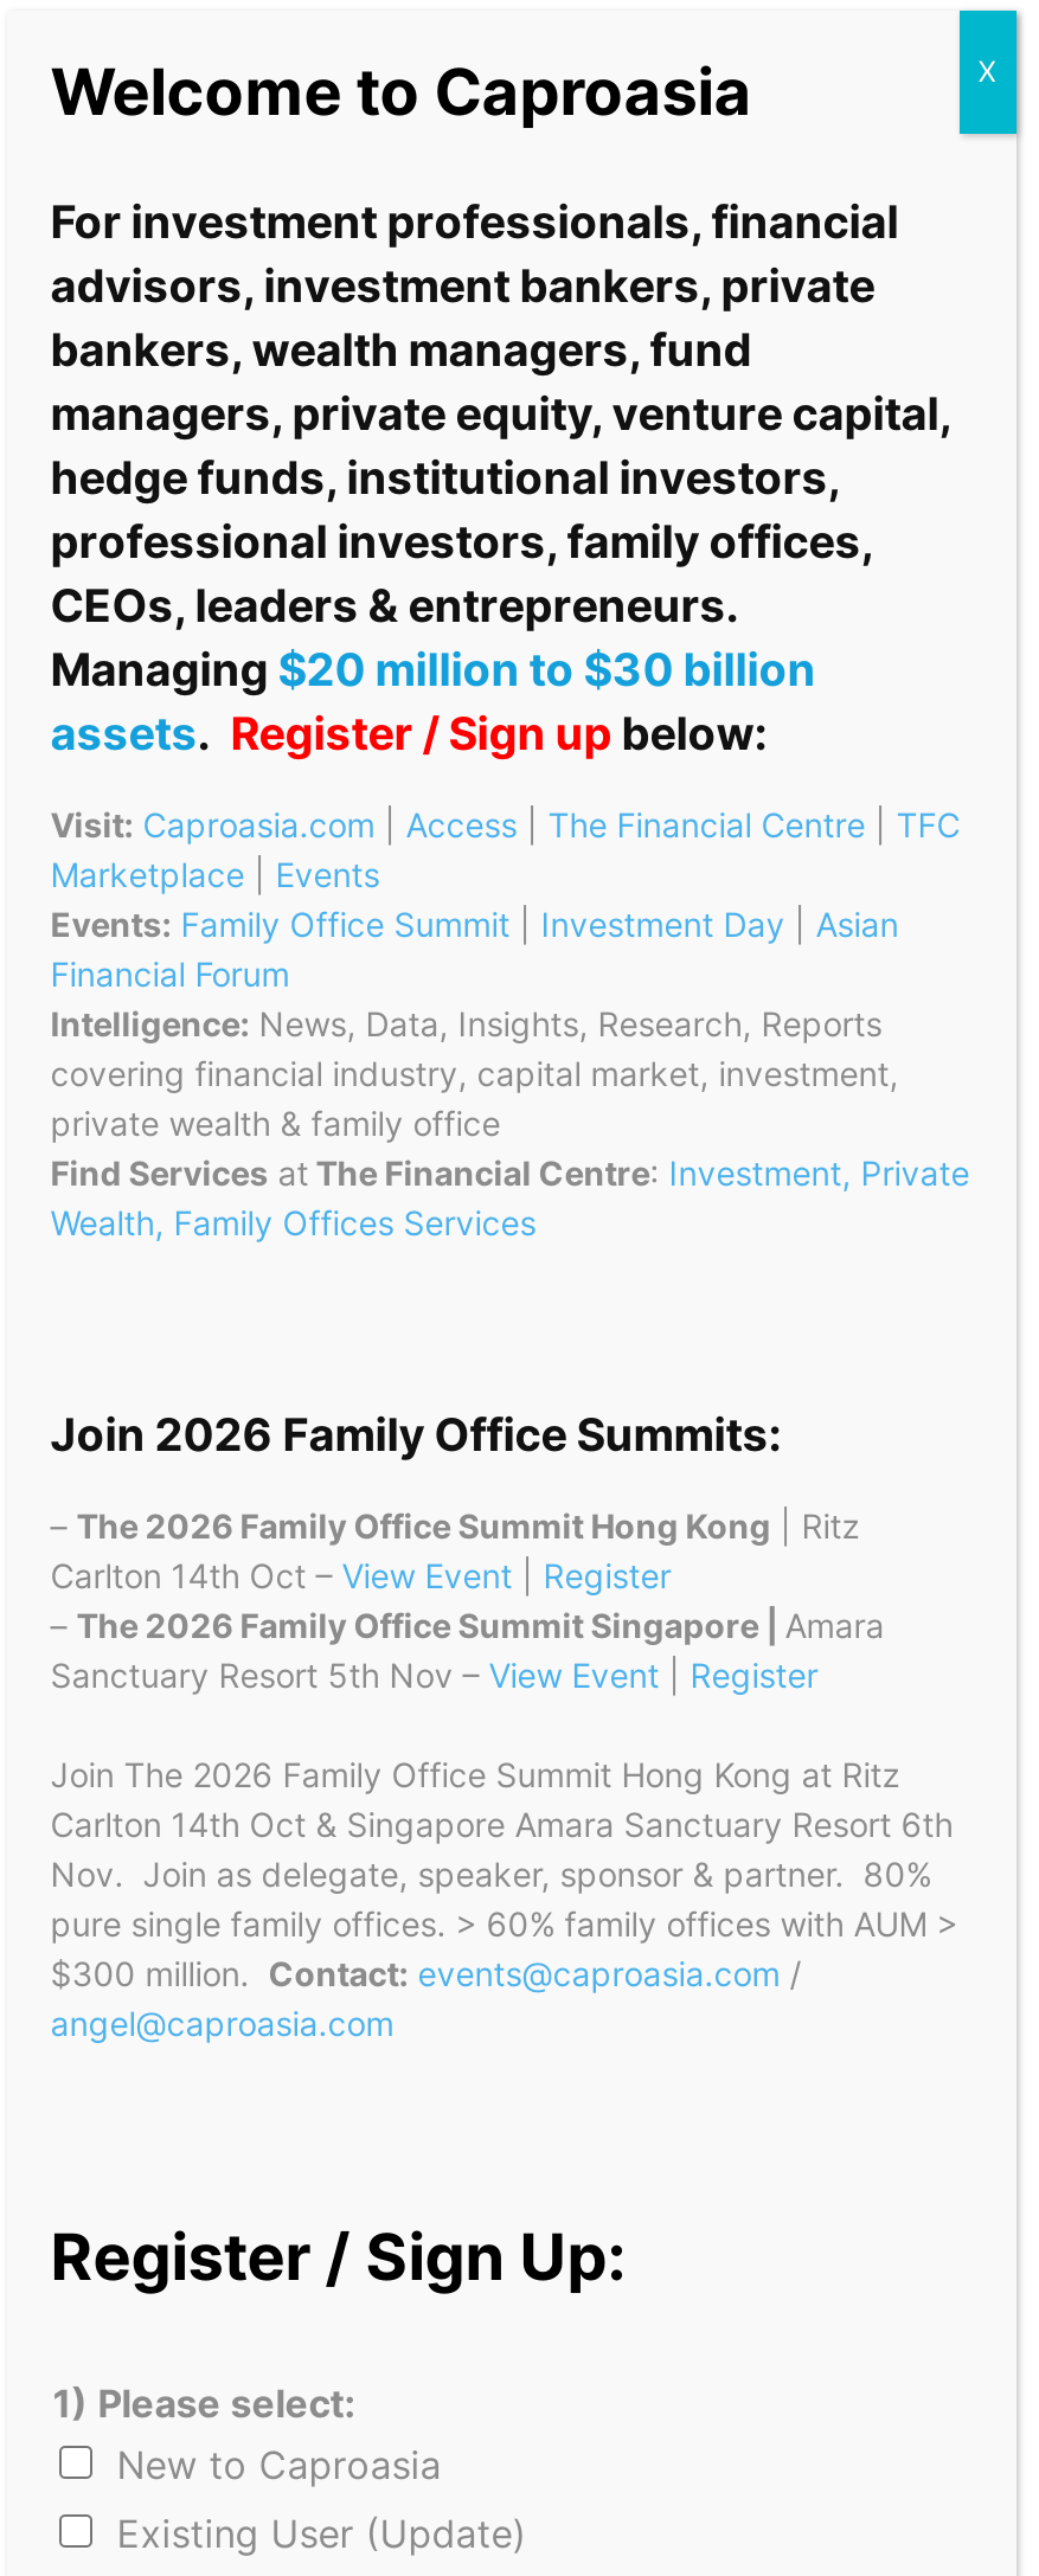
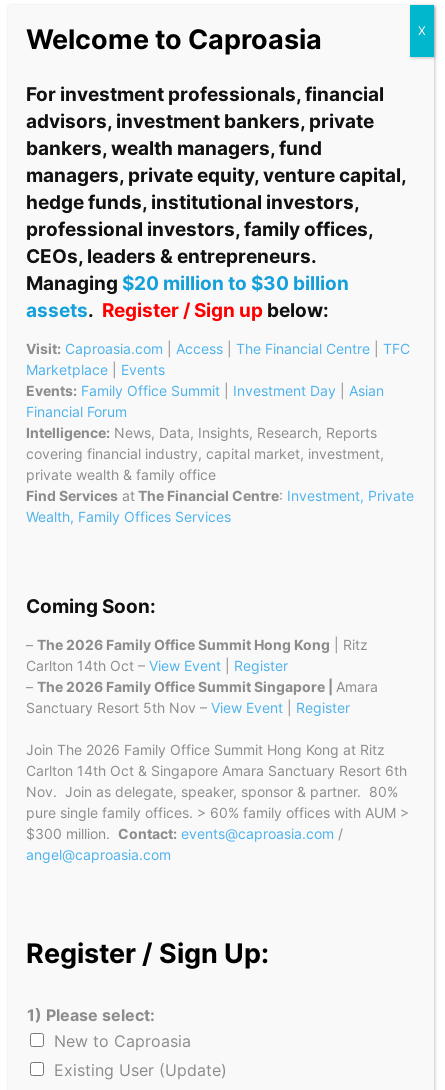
- Join 2026 Family Office Summits:
+ Coming Soon:
